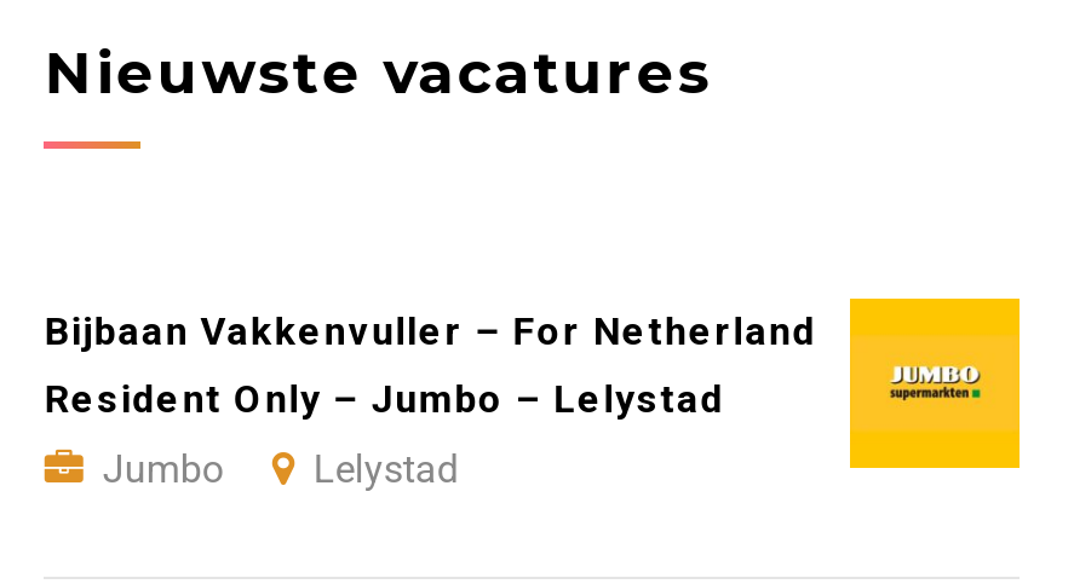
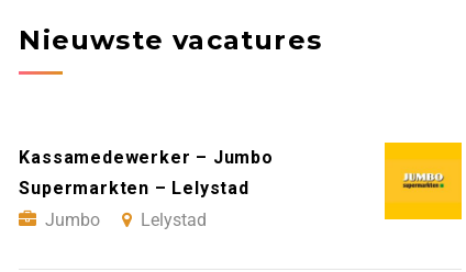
- Bijbaan Vakkenvuller – For Netherland
+ Kassamedewerker – Jumbo

- Resident Only – Jumbo – Lelystad
+ Supermarkten – Lelystad
